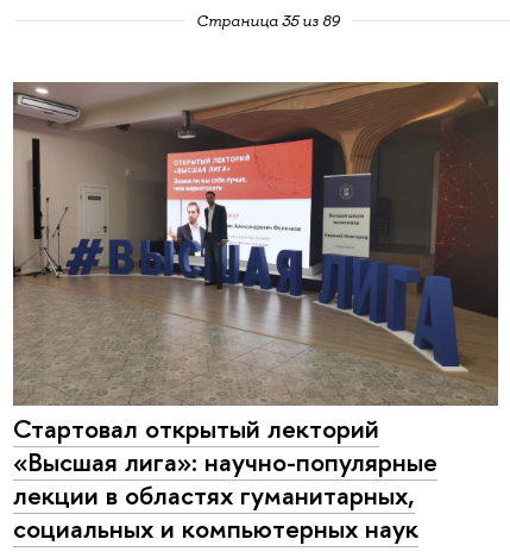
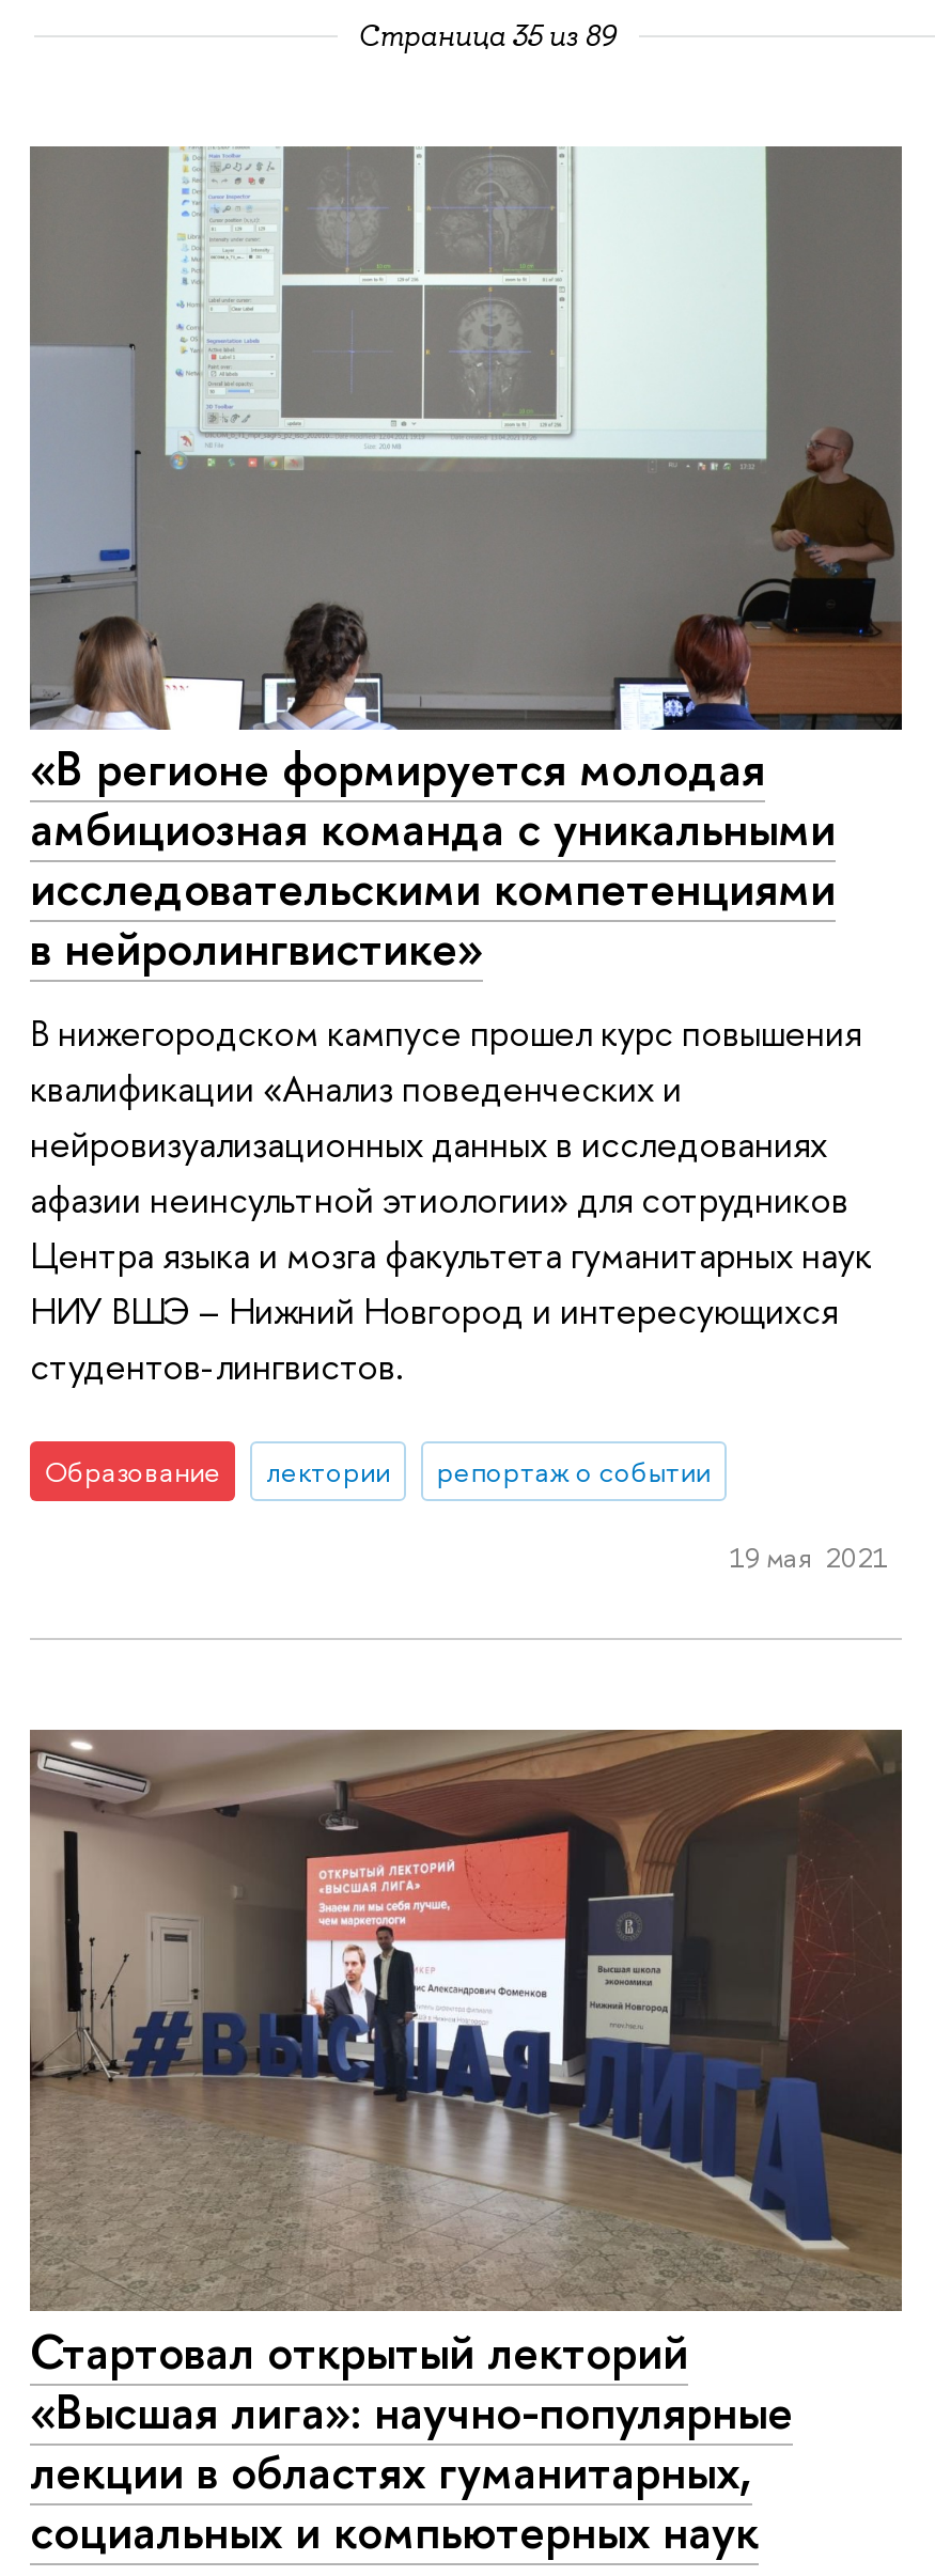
+ [image]
+ «В регионе формируется молодая
+ амбициозная команда с уникальными
+ исследовательскими компетенциями
+ в нейролингвистике»
+ В нижегородском кампусе прошел курс повышения
+ квалификации «Анализ поведенческих и
+ нейровизуализационных данных в исследованиях
+ афазии неинсультной этиологии» для сотрудников
+ Центра языка и мозга факультета гуманитарных наук
+ НИУ ВШЭ – Нижний Новгород и интересующихся
+ студентов-лингвистов.
+ Образование
+ лектории
+ репортаж о событии
+ 19 мая 2021
